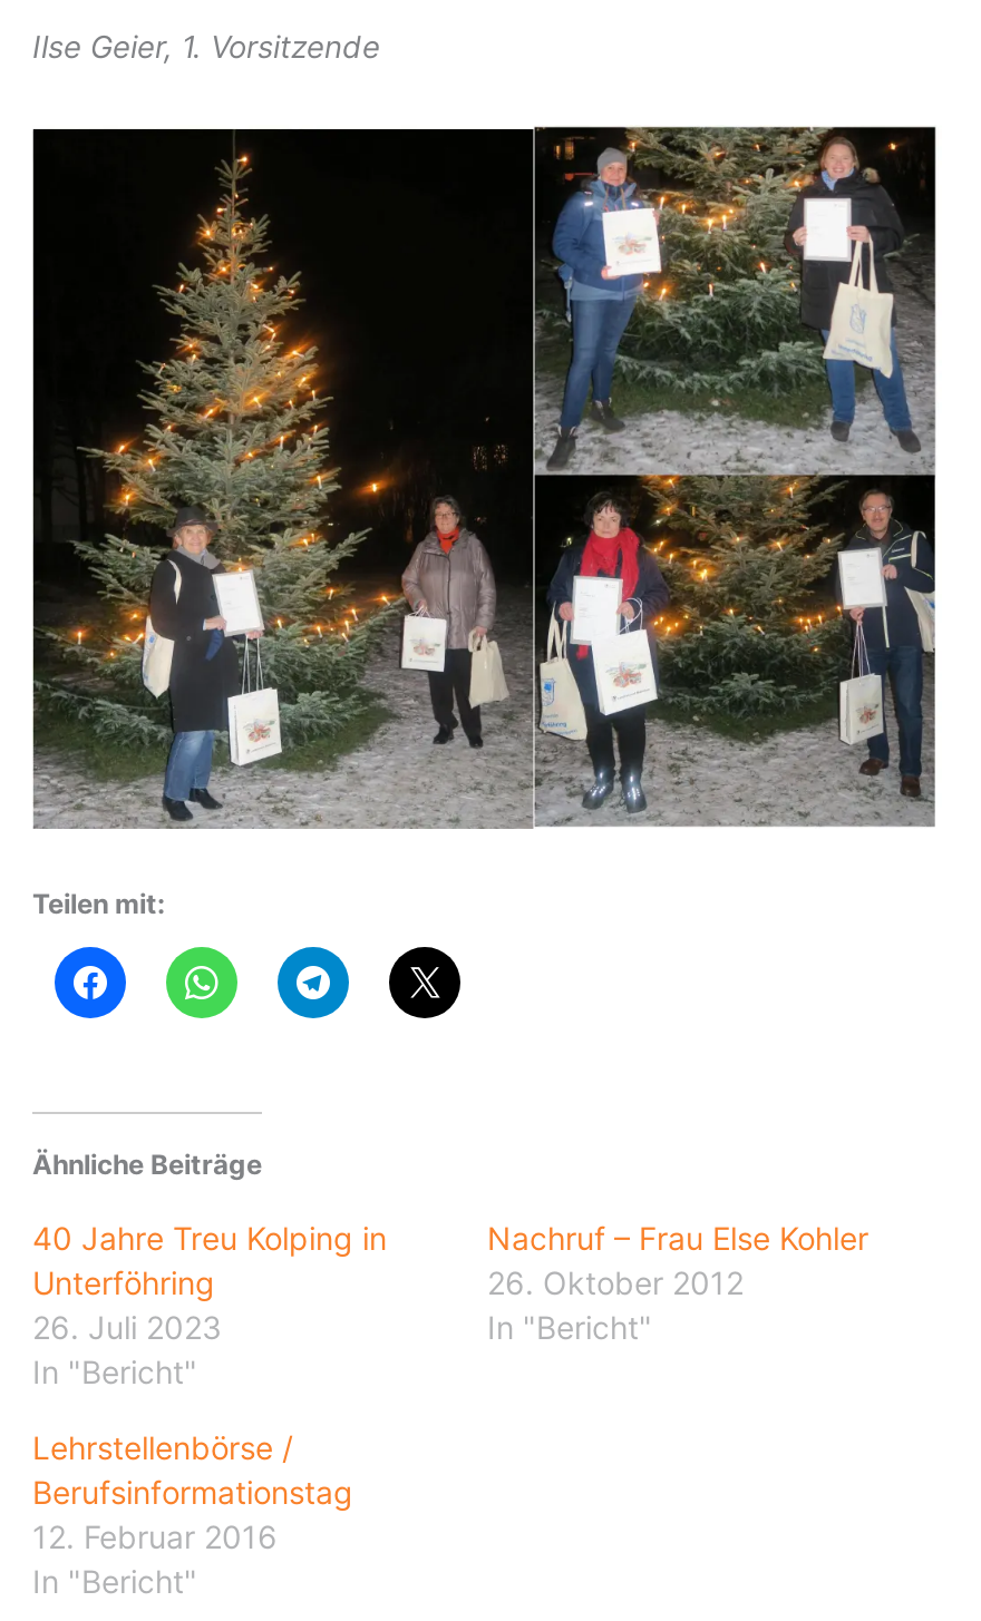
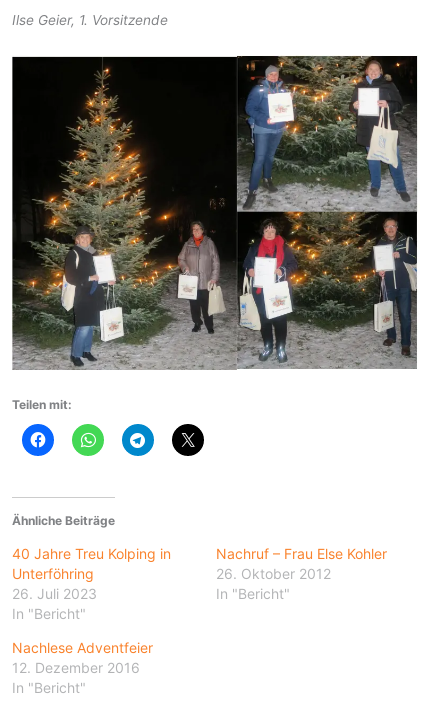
- Lehrstellenbörse /
- Berufsinformationstag
- 12. Februar 2016
+ Nachlese Adventfeier
+ 12. Dezember 2016
